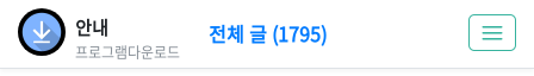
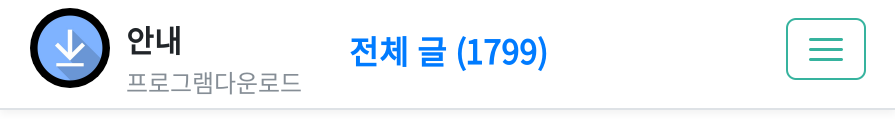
- 전체 글 (1795)
+ 전체 글 (1799)
